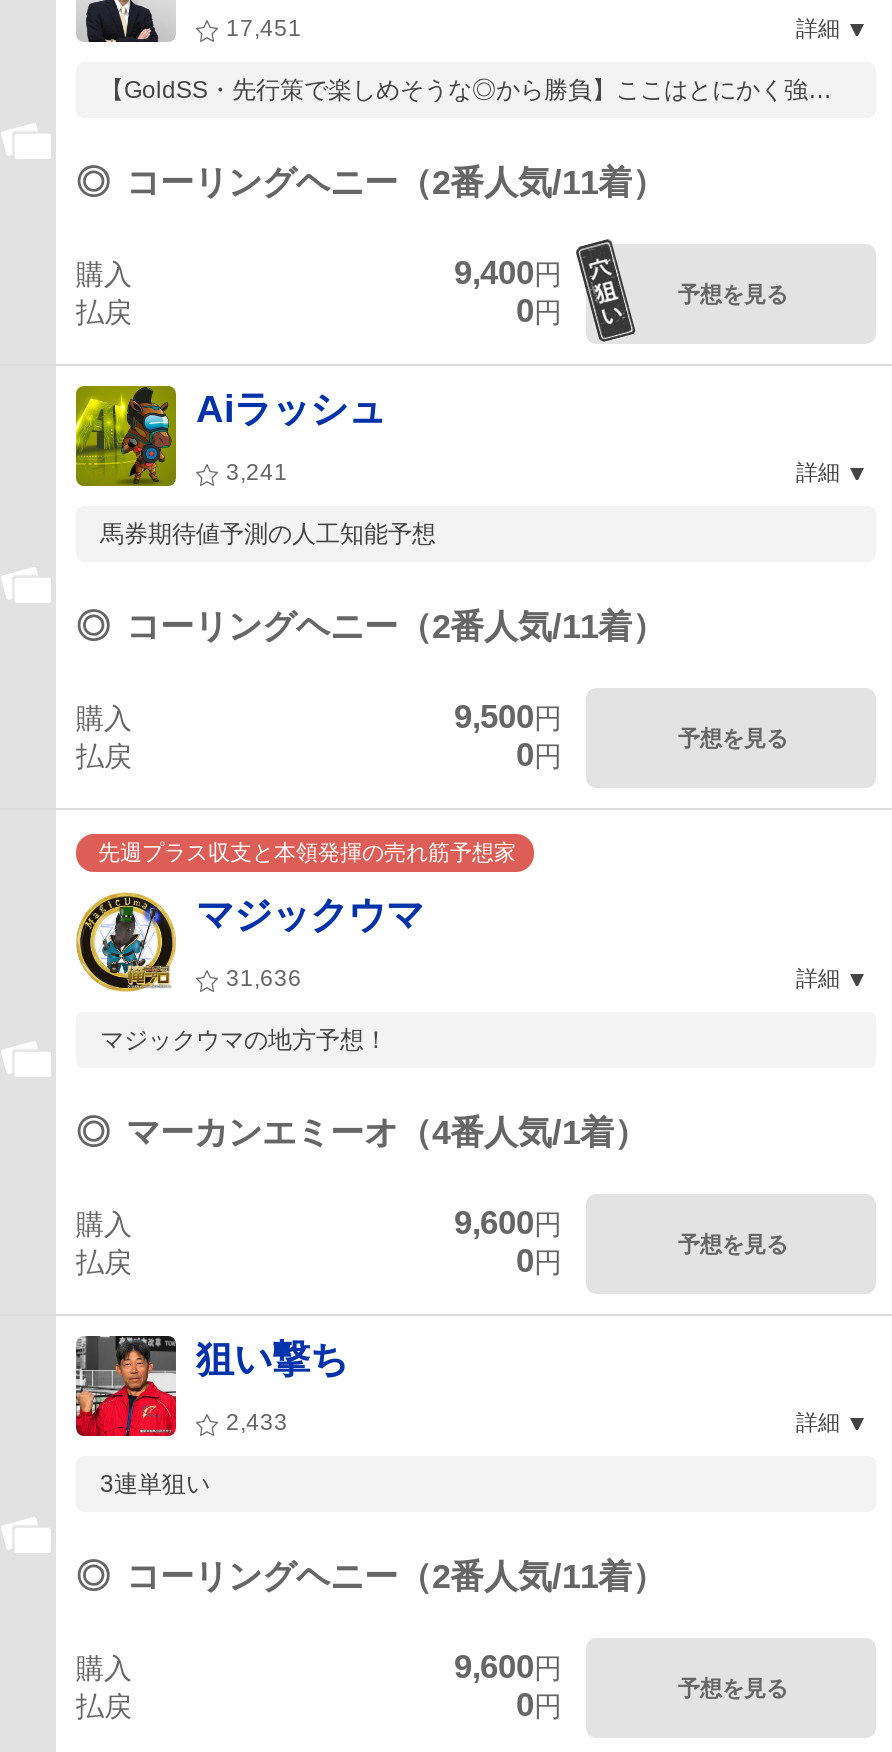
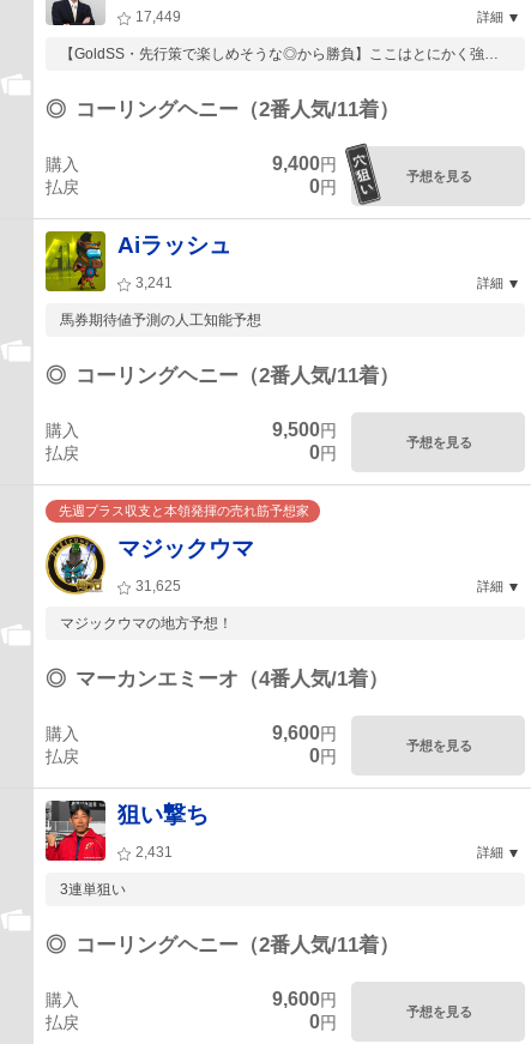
- 17,451
+ 17,449

- 31,636
+ 31,625

- 2,433
+ 2,431
